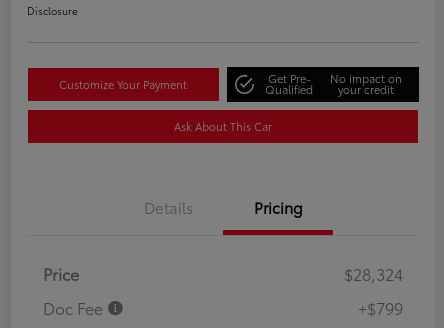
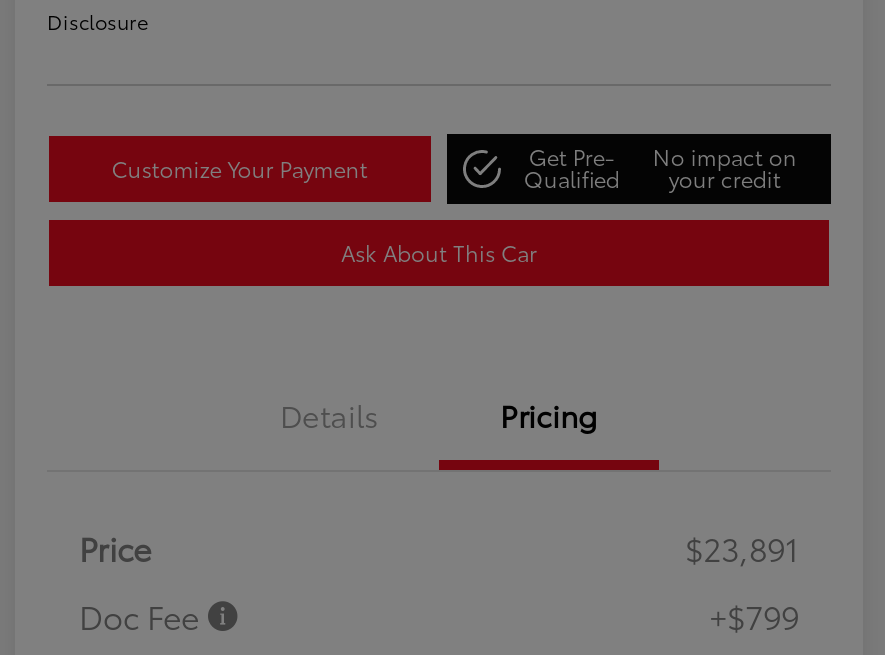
- $28,324
+ $23,891
